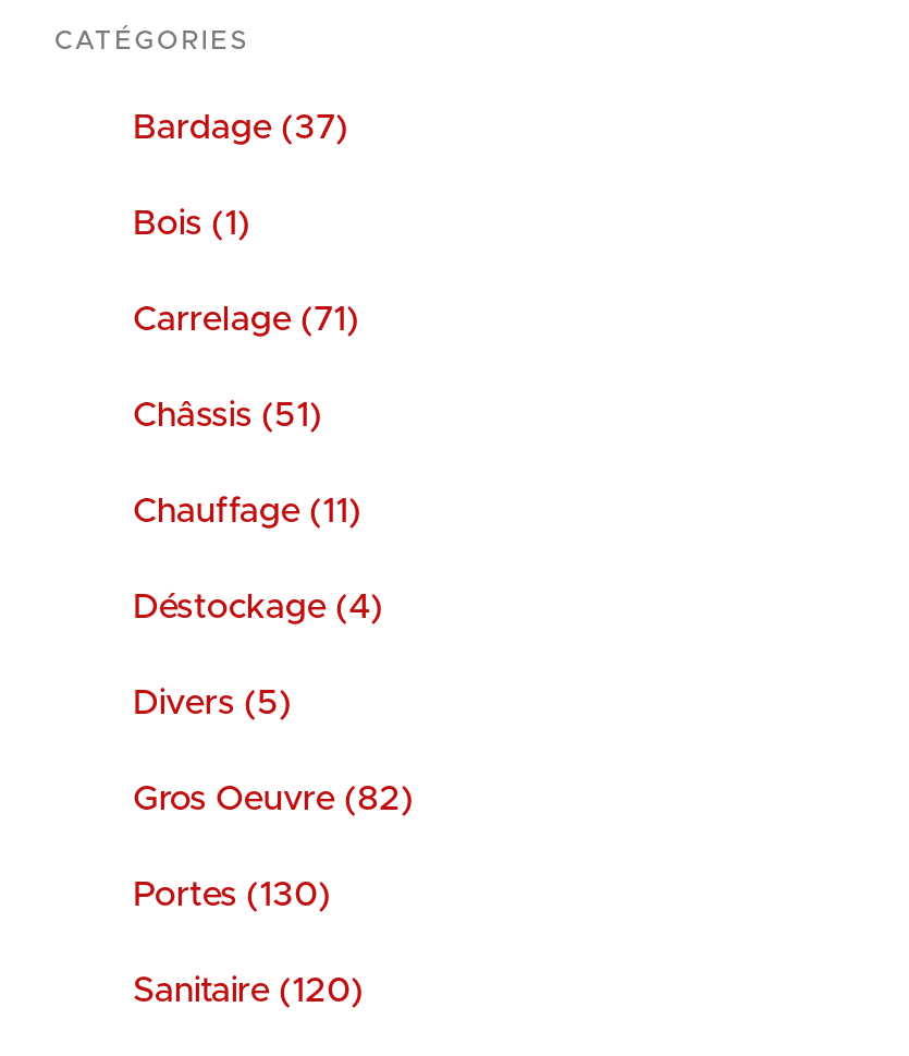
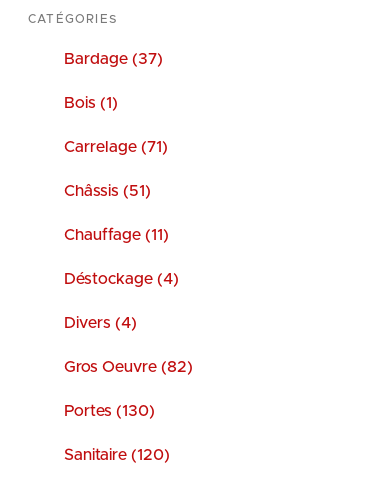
- Divers (5)
+ Divers (4)
